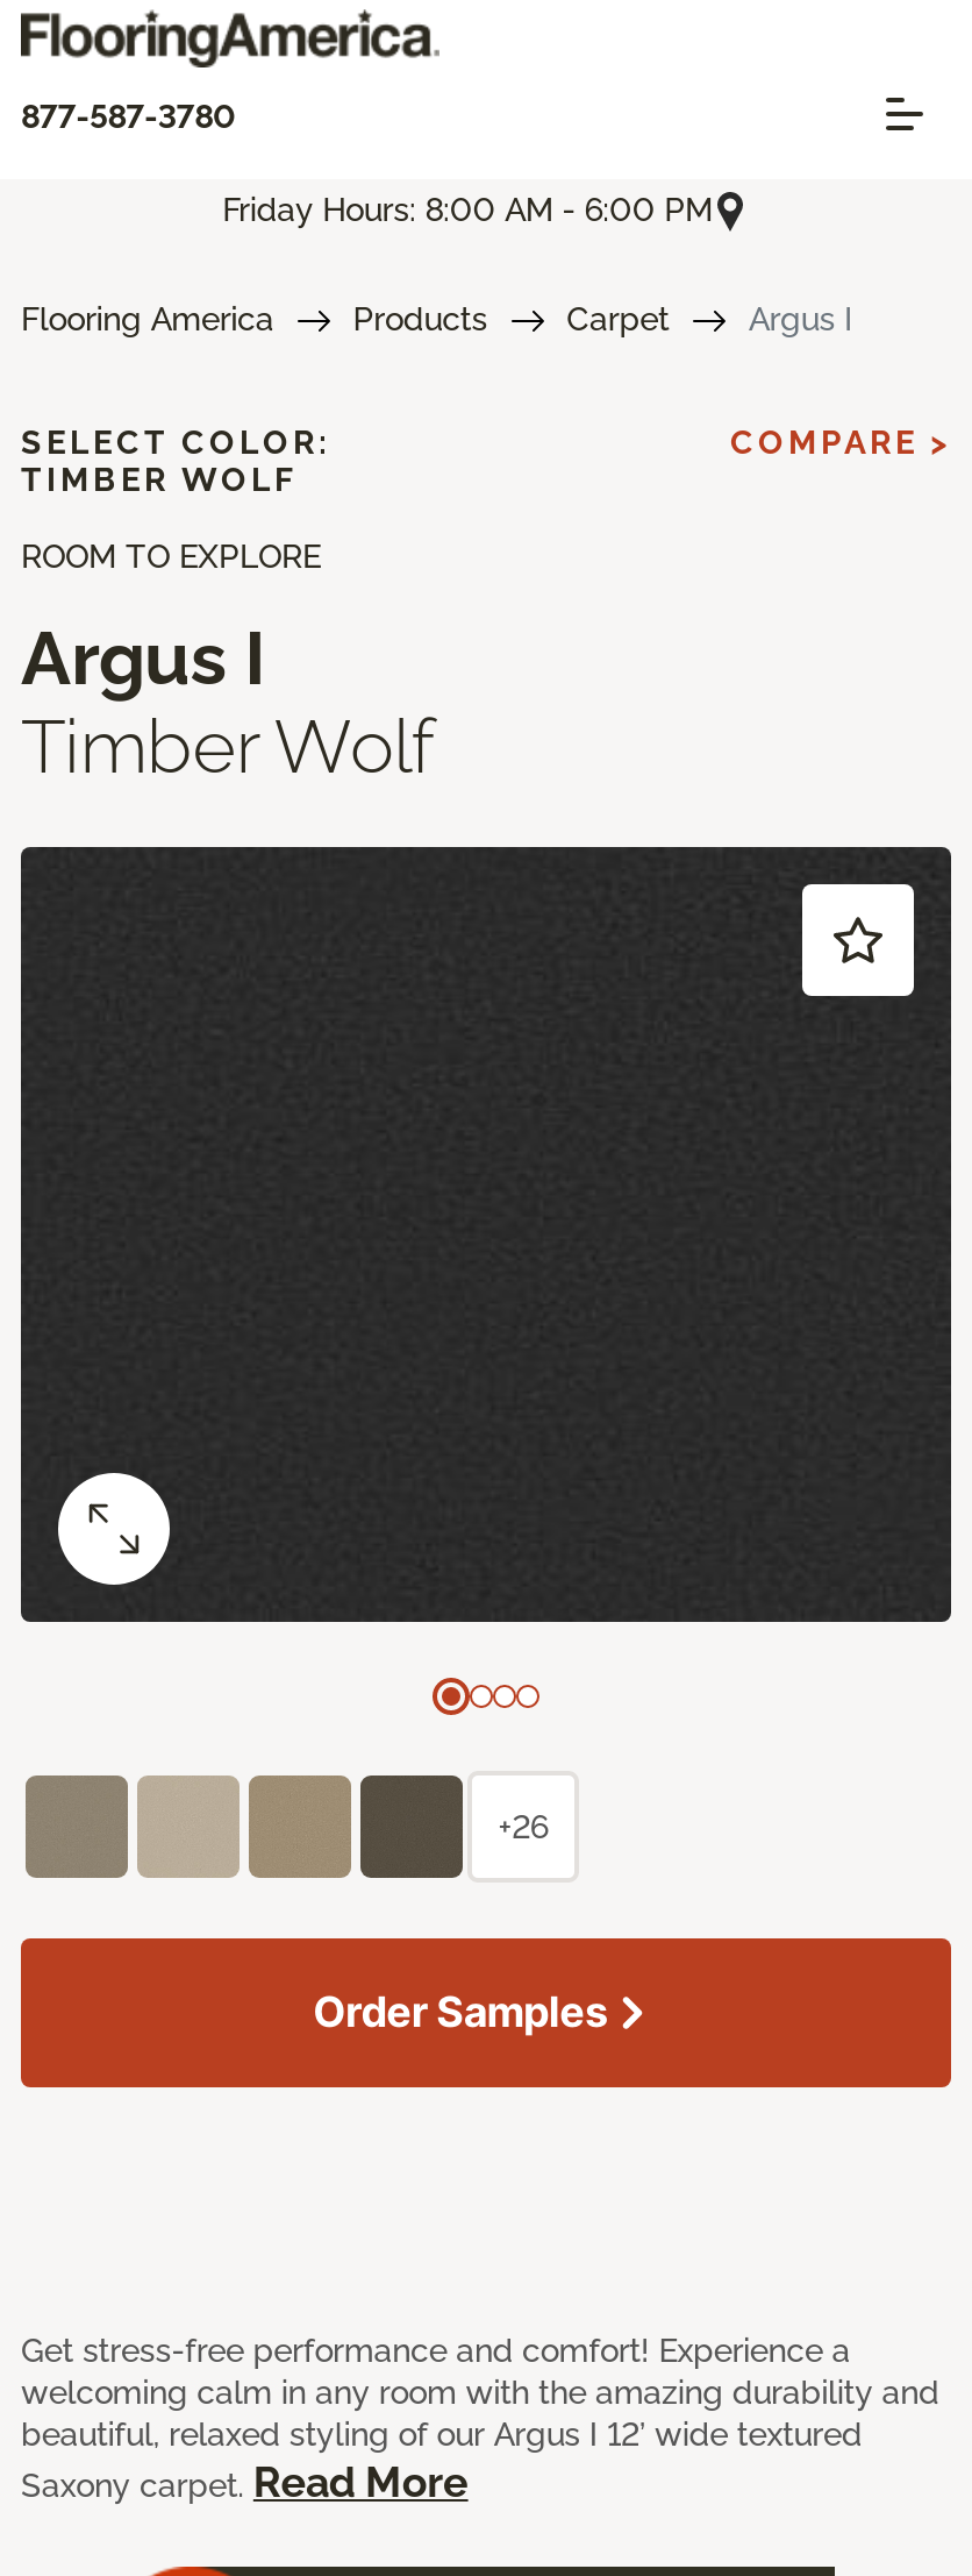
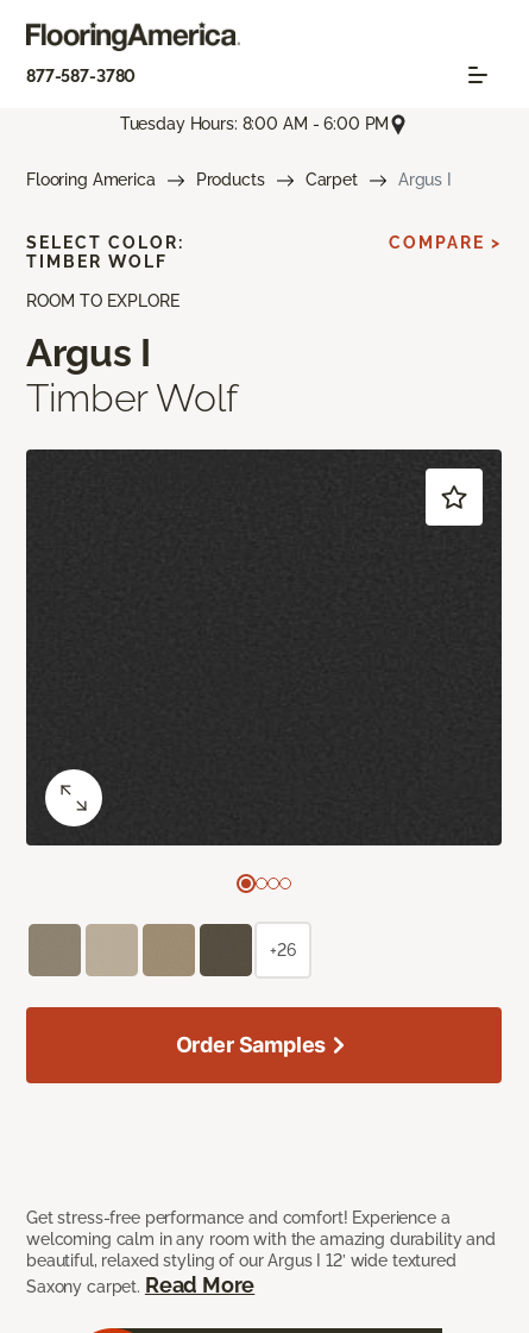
- Friday Hours: 8:00 AM - 6:00 PM
+ Tuesday Hours: 8:00 AM - 6:00 PM
